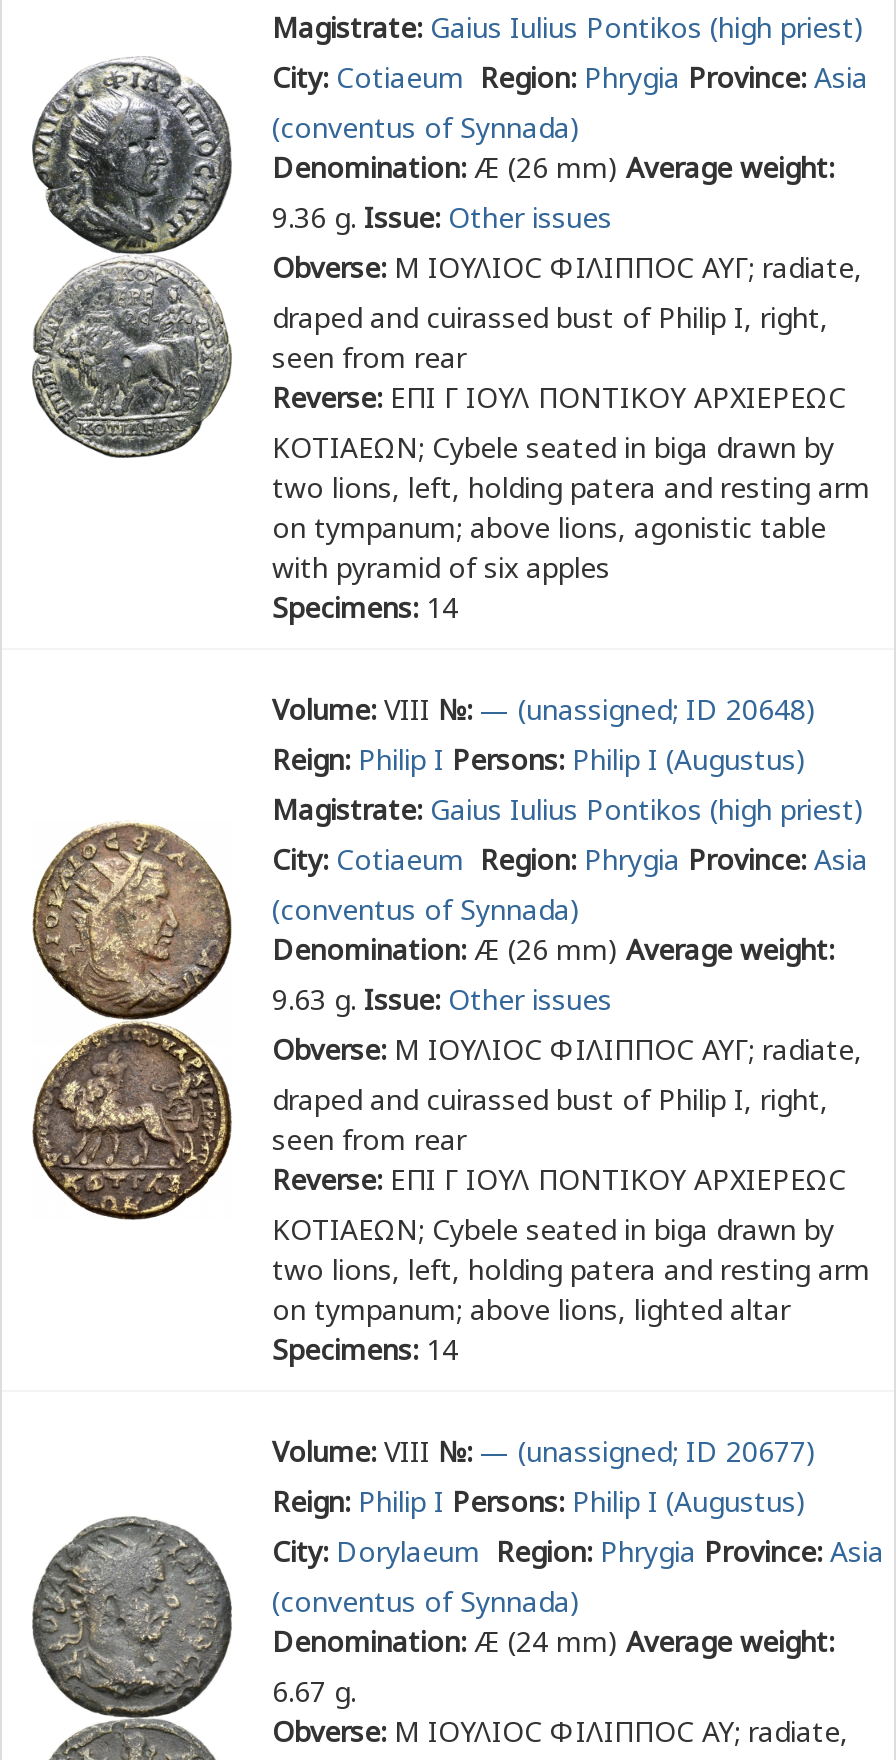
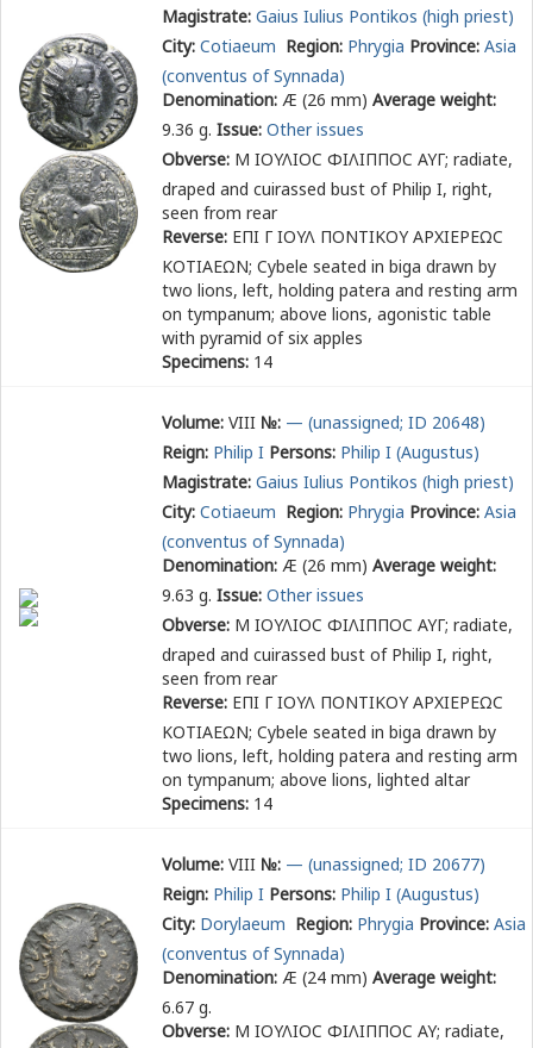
- [image]
